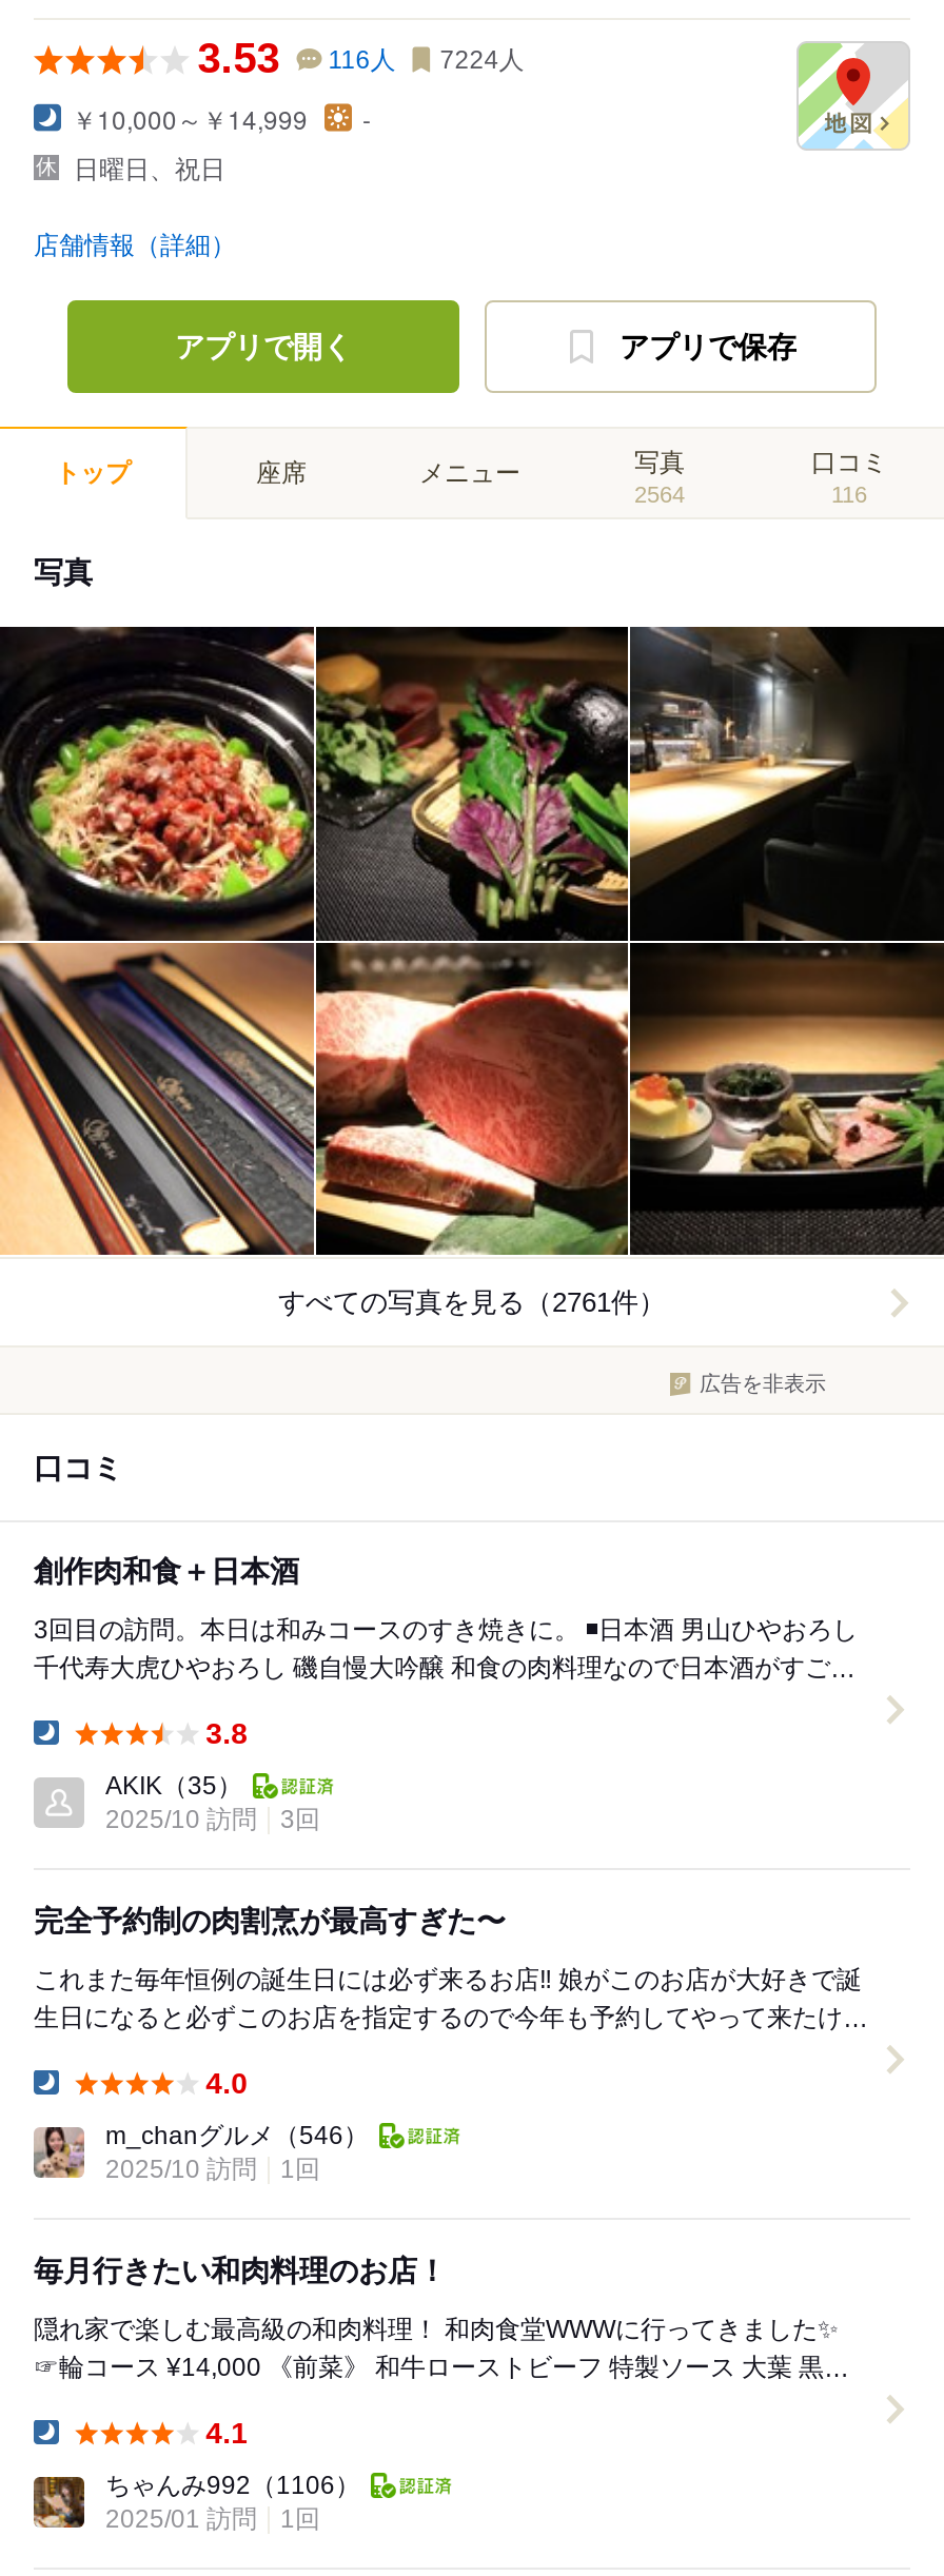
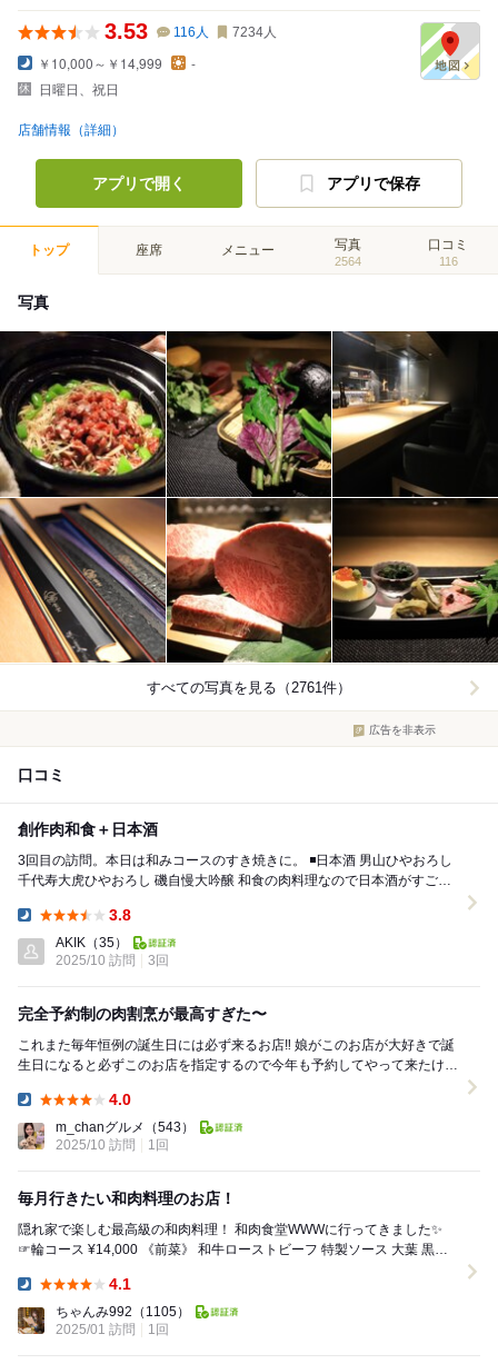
- 3.53 116人 7224人
+ 3.53 116人 7234人

- m_chanグルメ（546）
+ m_chanグルメ（543）

- ちゃんみ992（1106）
+ ちゃんみ992（1105）
